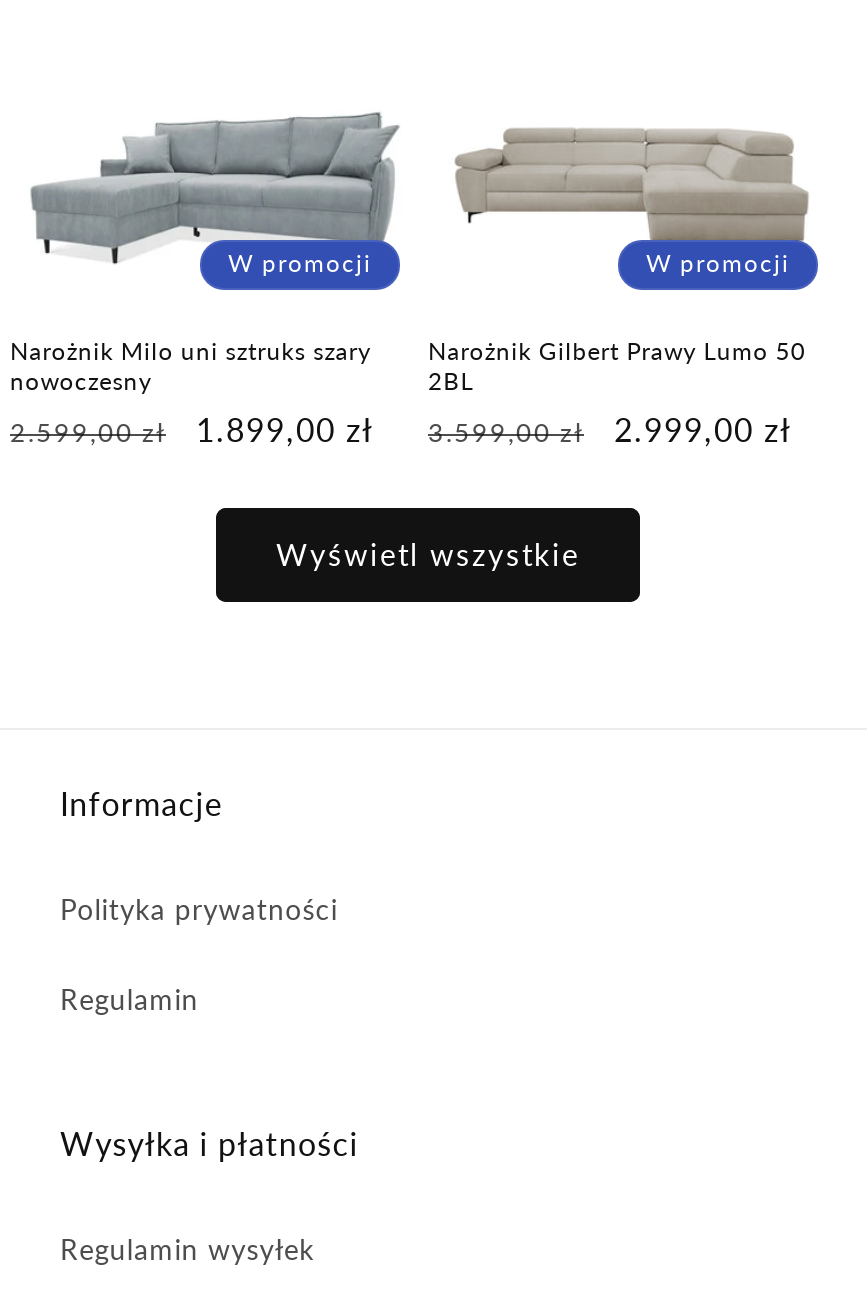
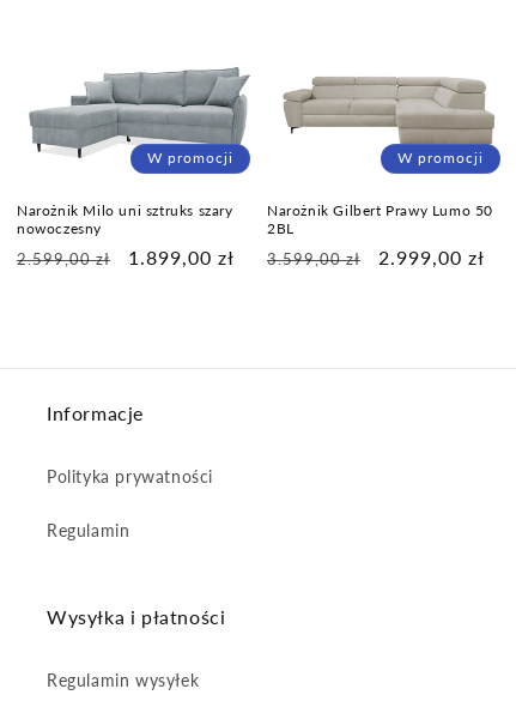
- Wyświetl wszystkie
